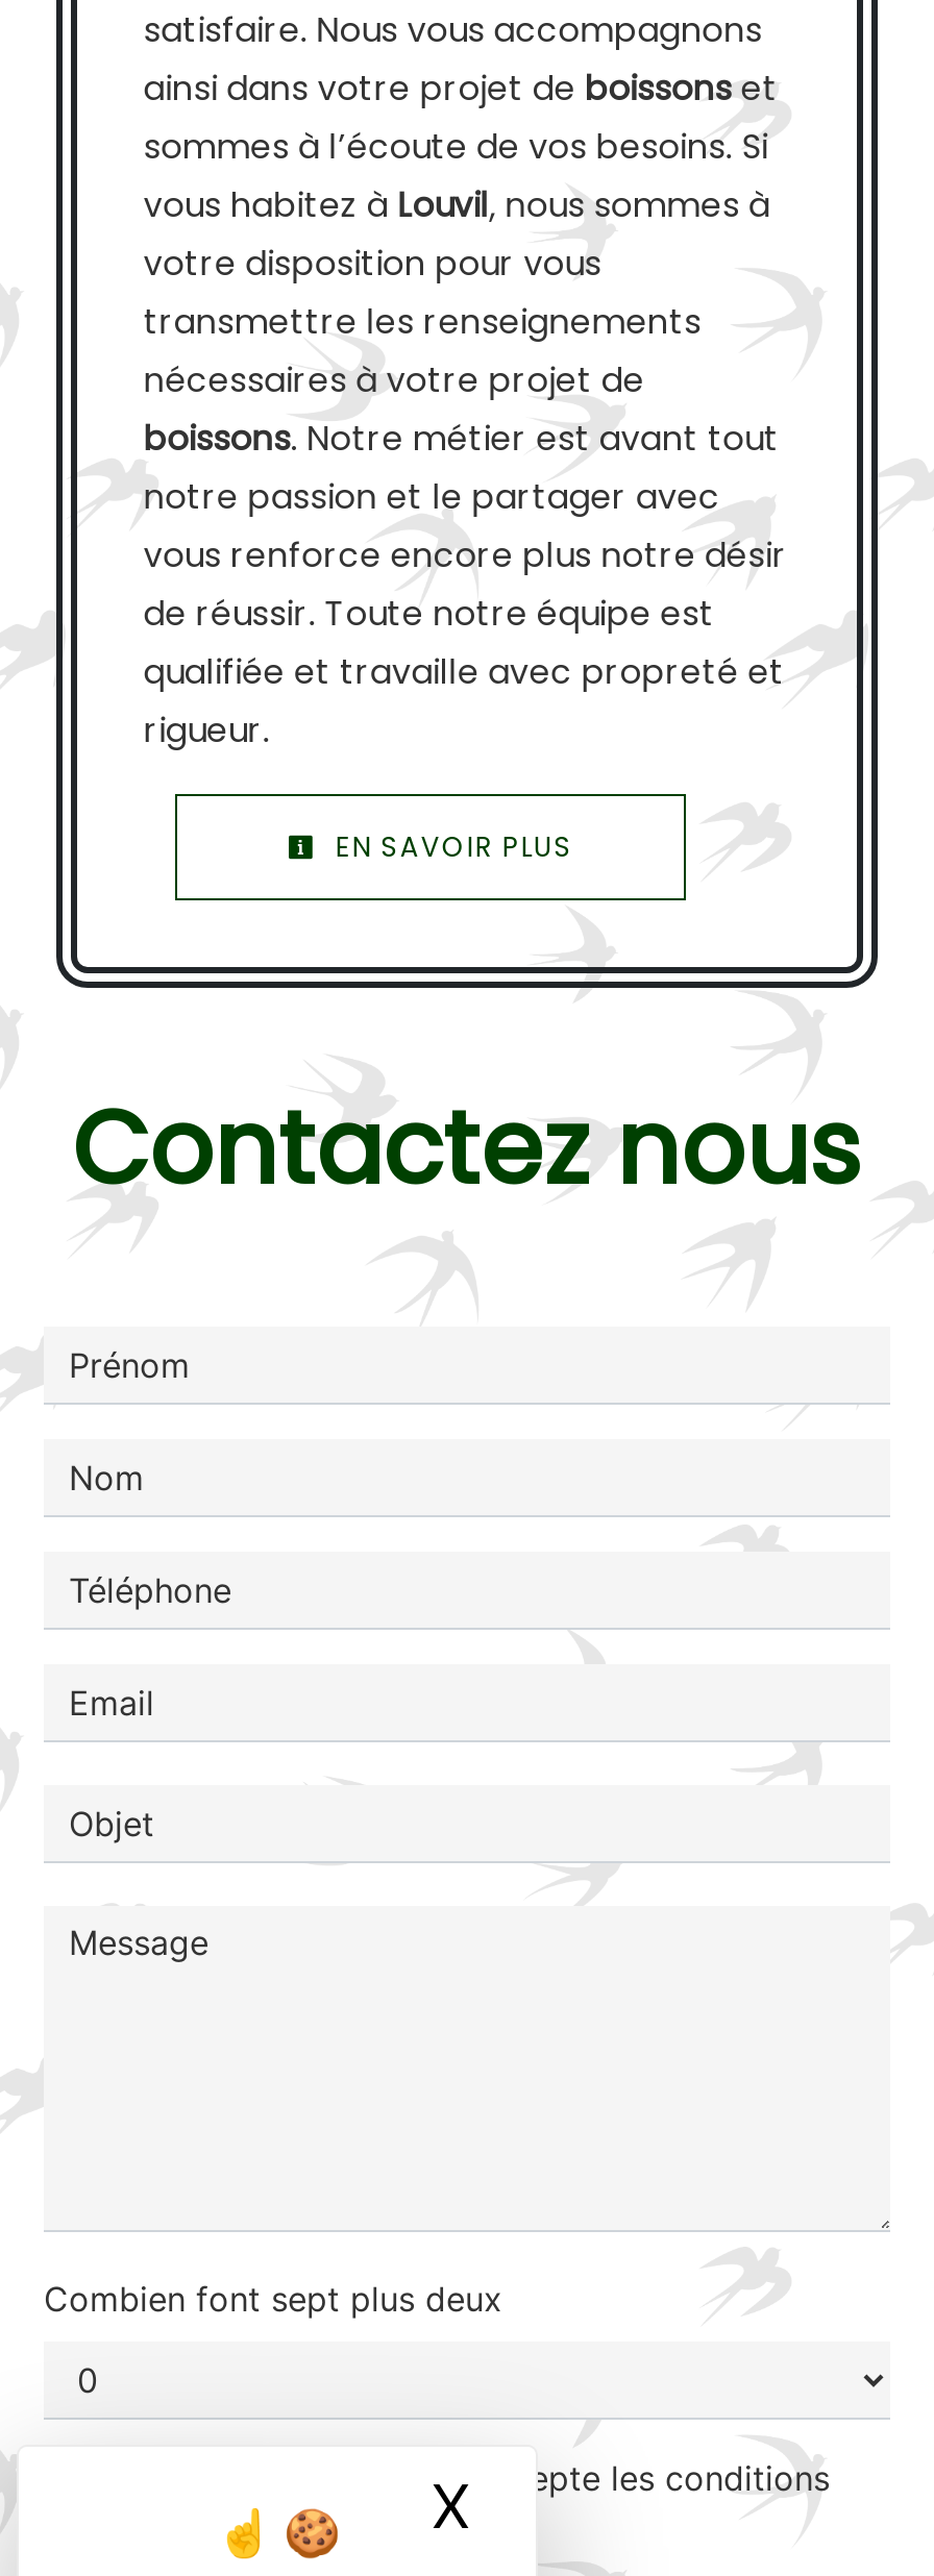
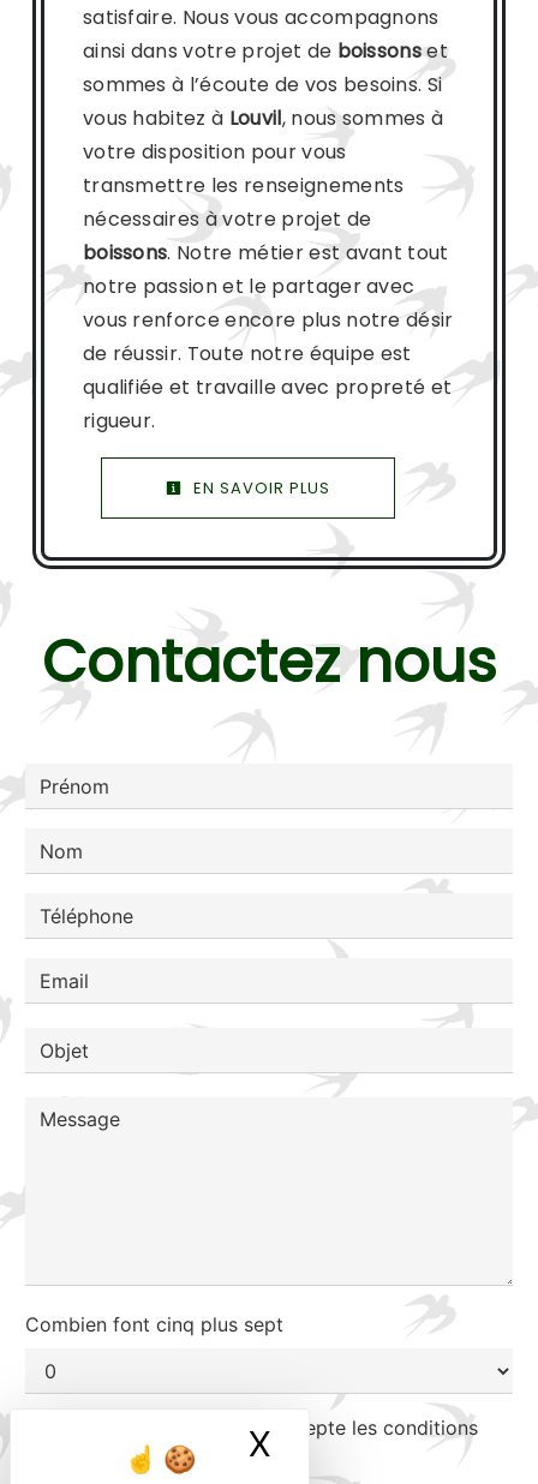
- Combien font sept plus deux
+ Combien font cinq plus sept
